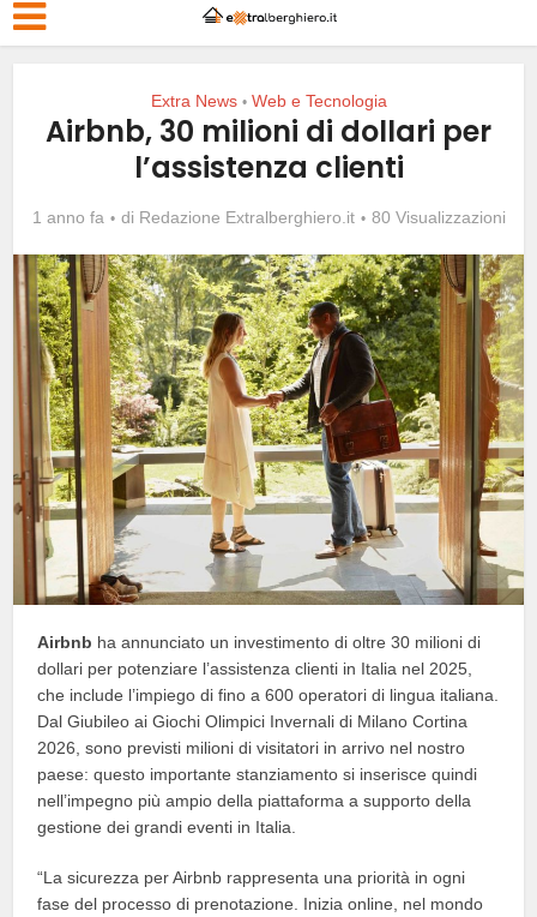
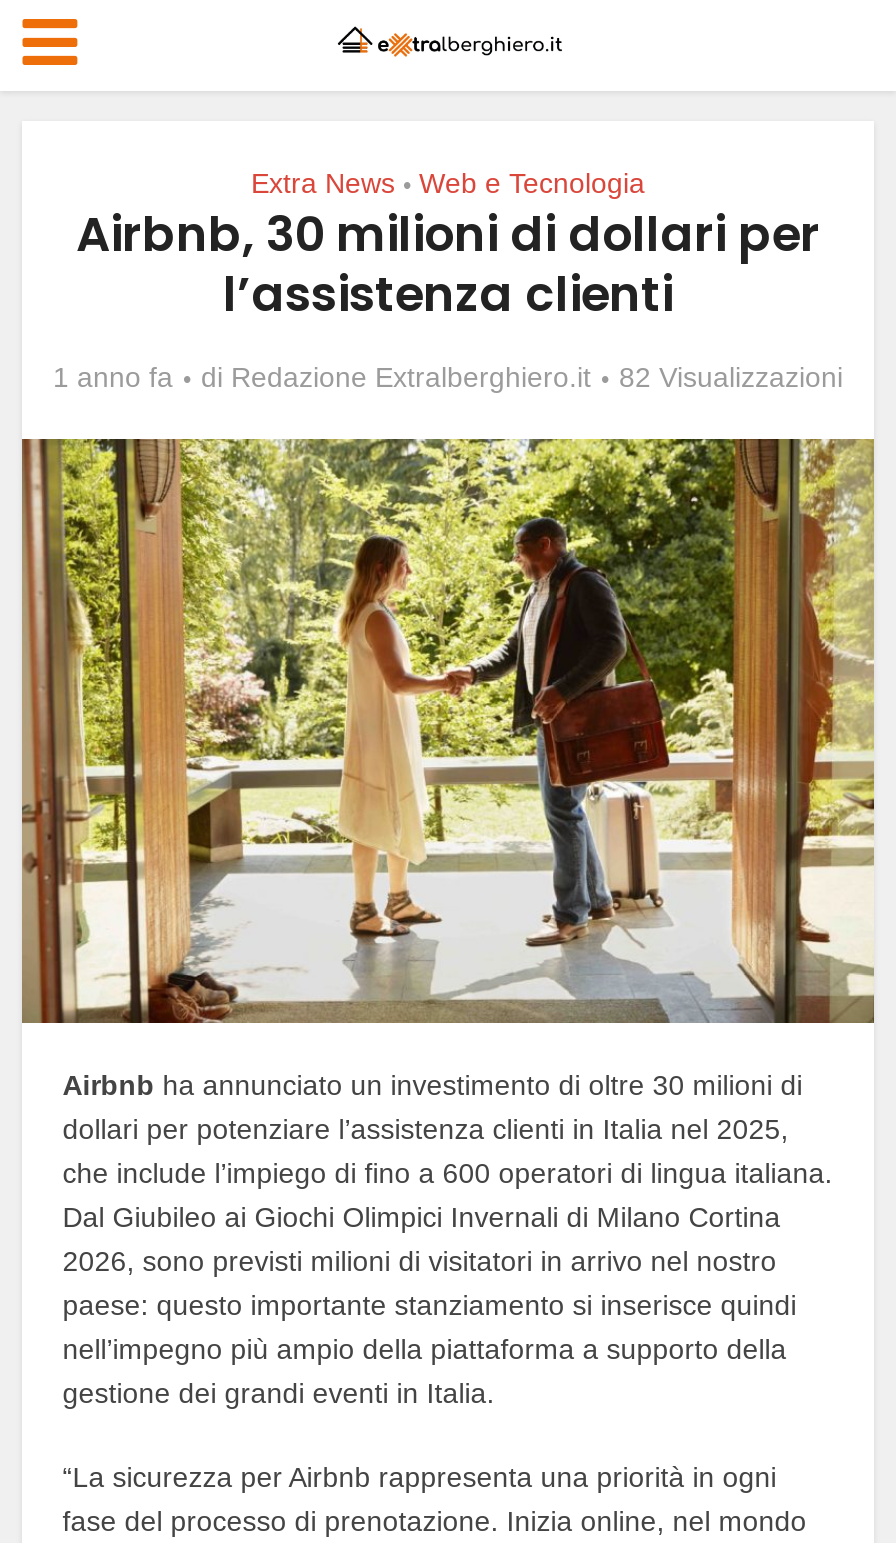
- 80 Visualizzazioni
+ 82 Visualizzazioni
